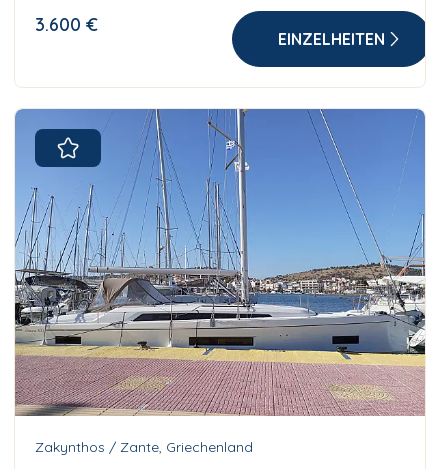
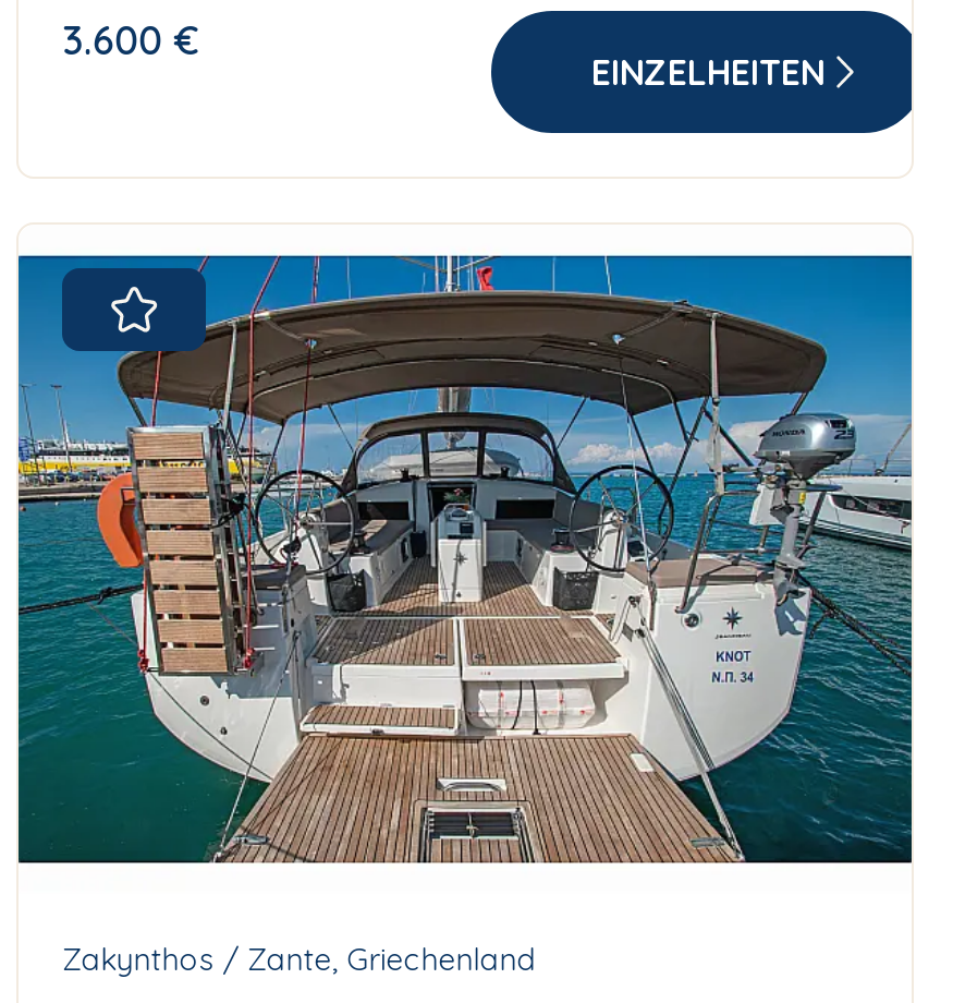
- [image]
+ [image]
